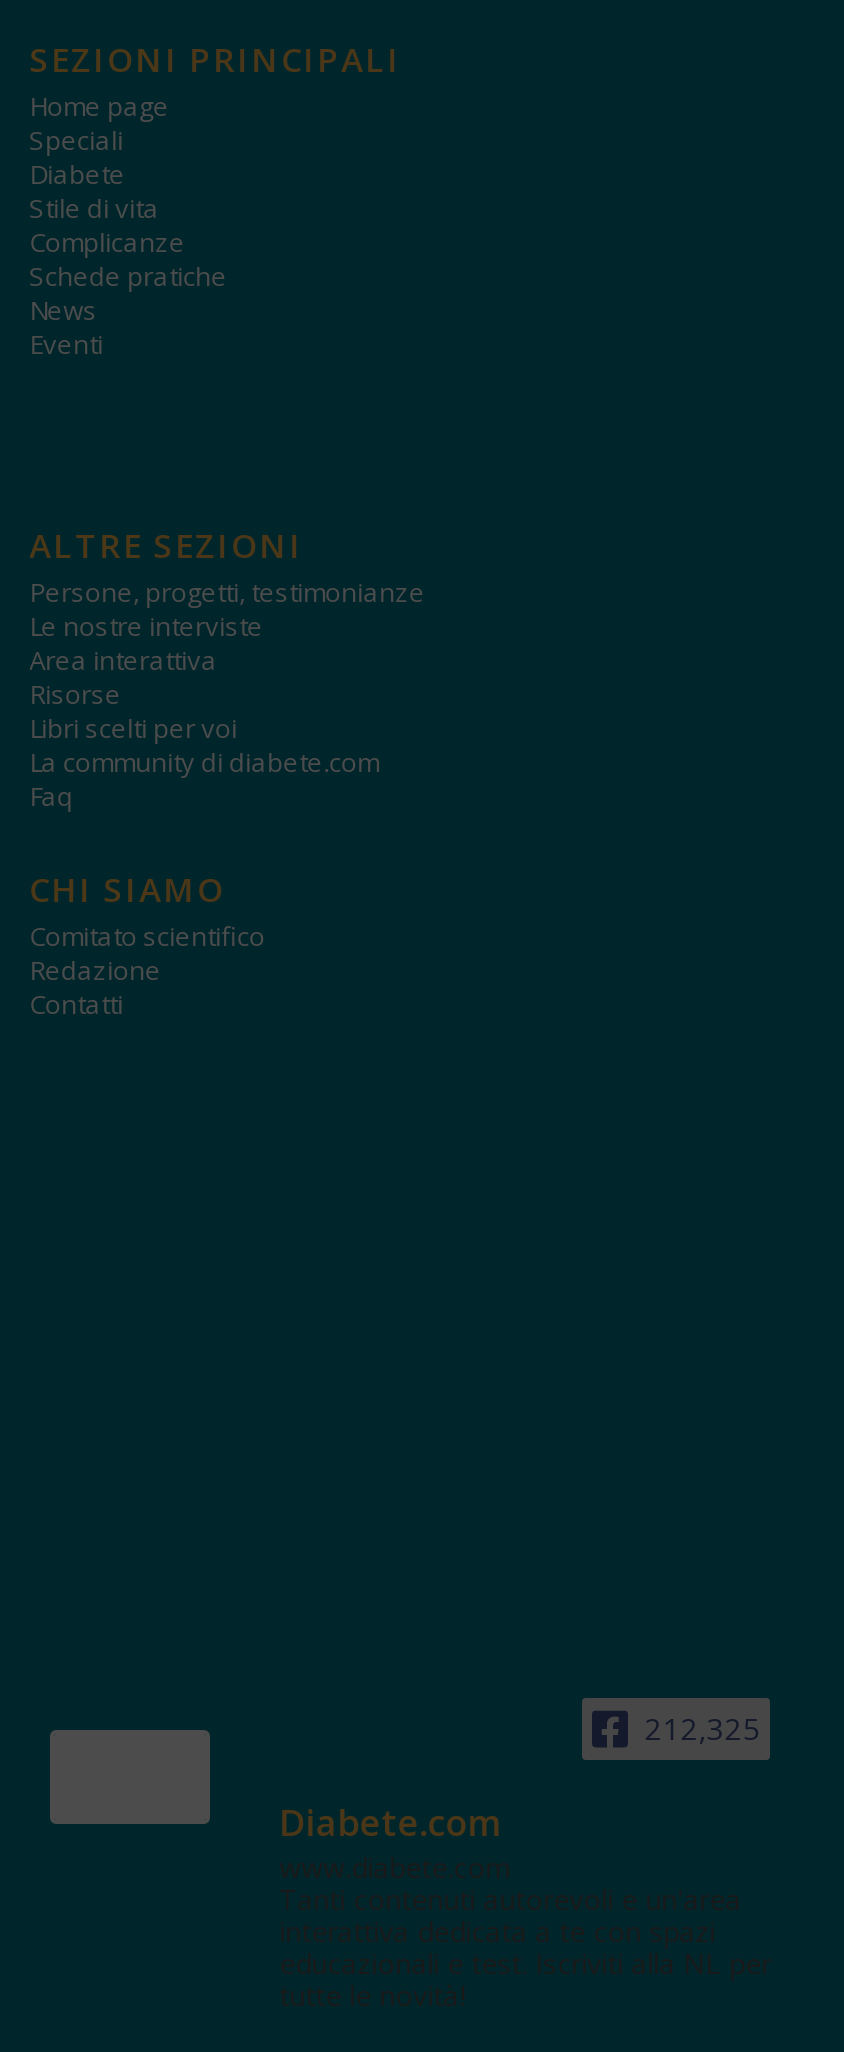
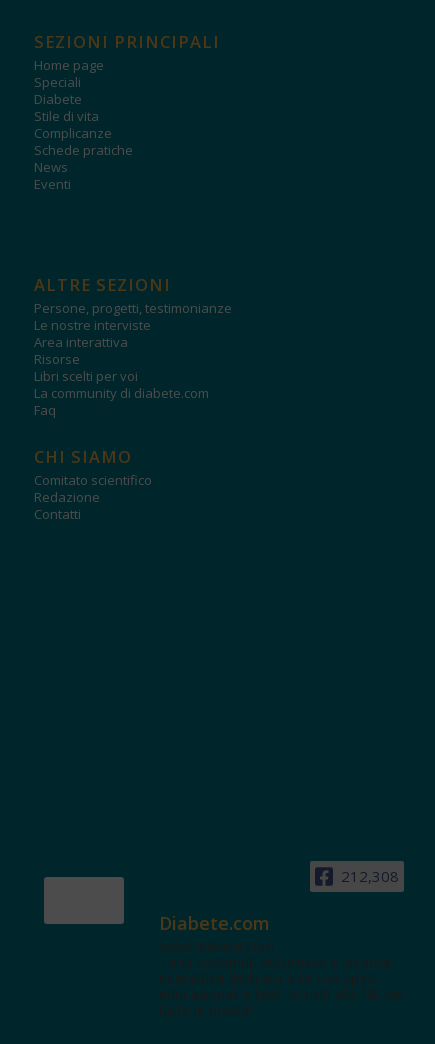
- 212,325
+ 212,308
